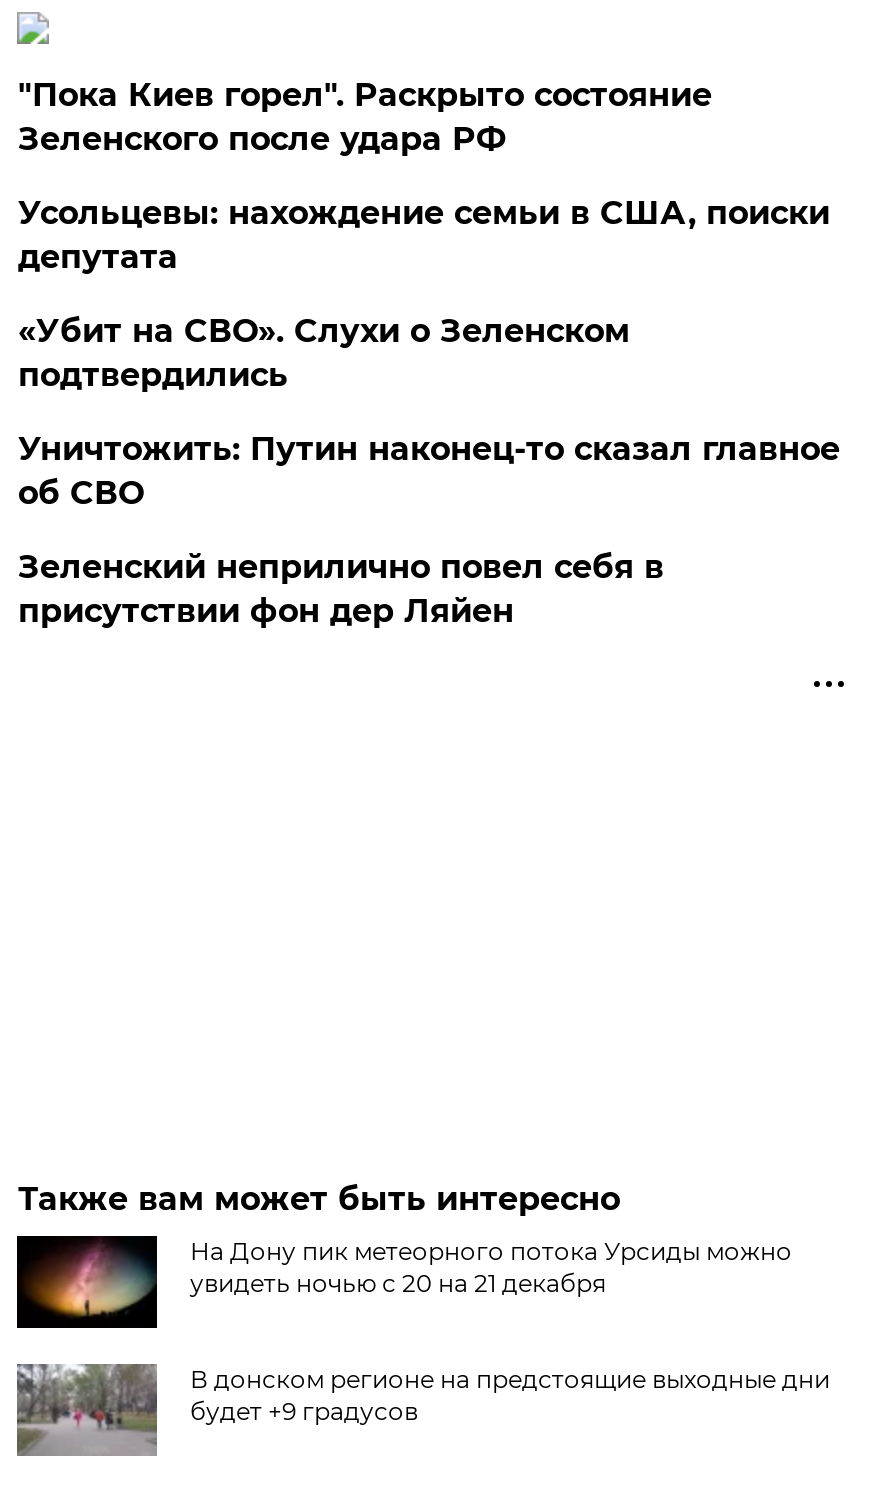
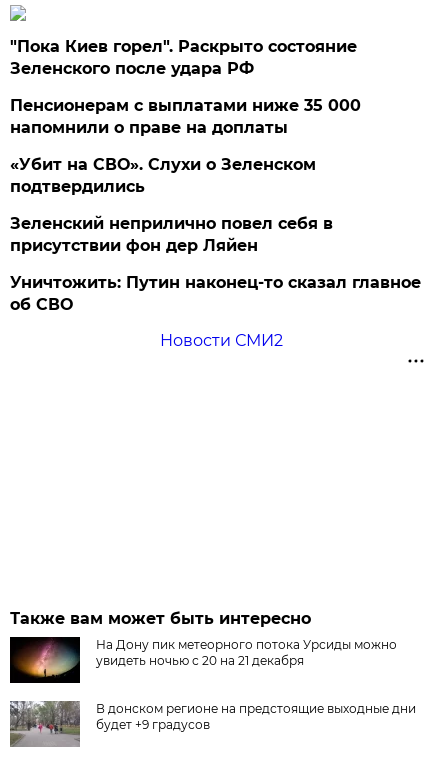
- Усольцевы: нахождение семьи в США, поиски
- депутата
+ Пенсионерам с выплатами ниже 35 000
+ напомнили о праве на доплаты

moved down: Уничтожить: Путин наконец-то сказал главное | об СВО

moved up: Зеленский неприлично повел cебя в | присутствии фон дер Ляйен

+ Новости СМИ2
